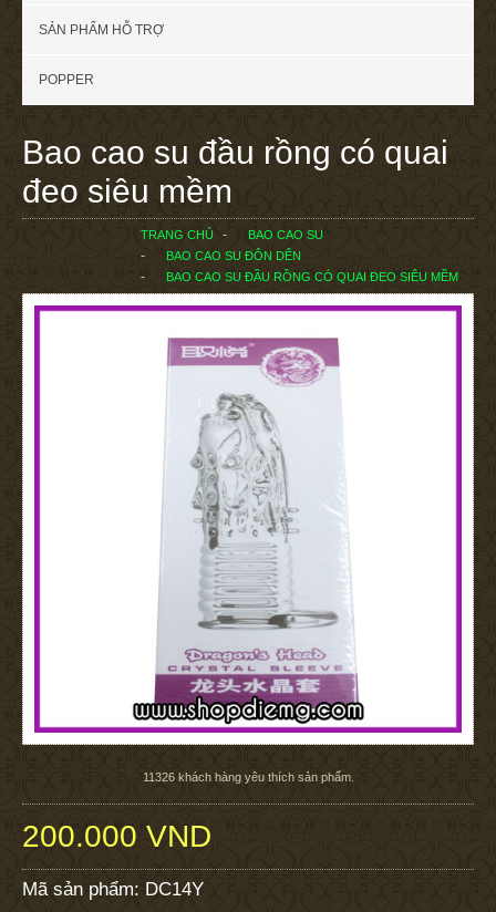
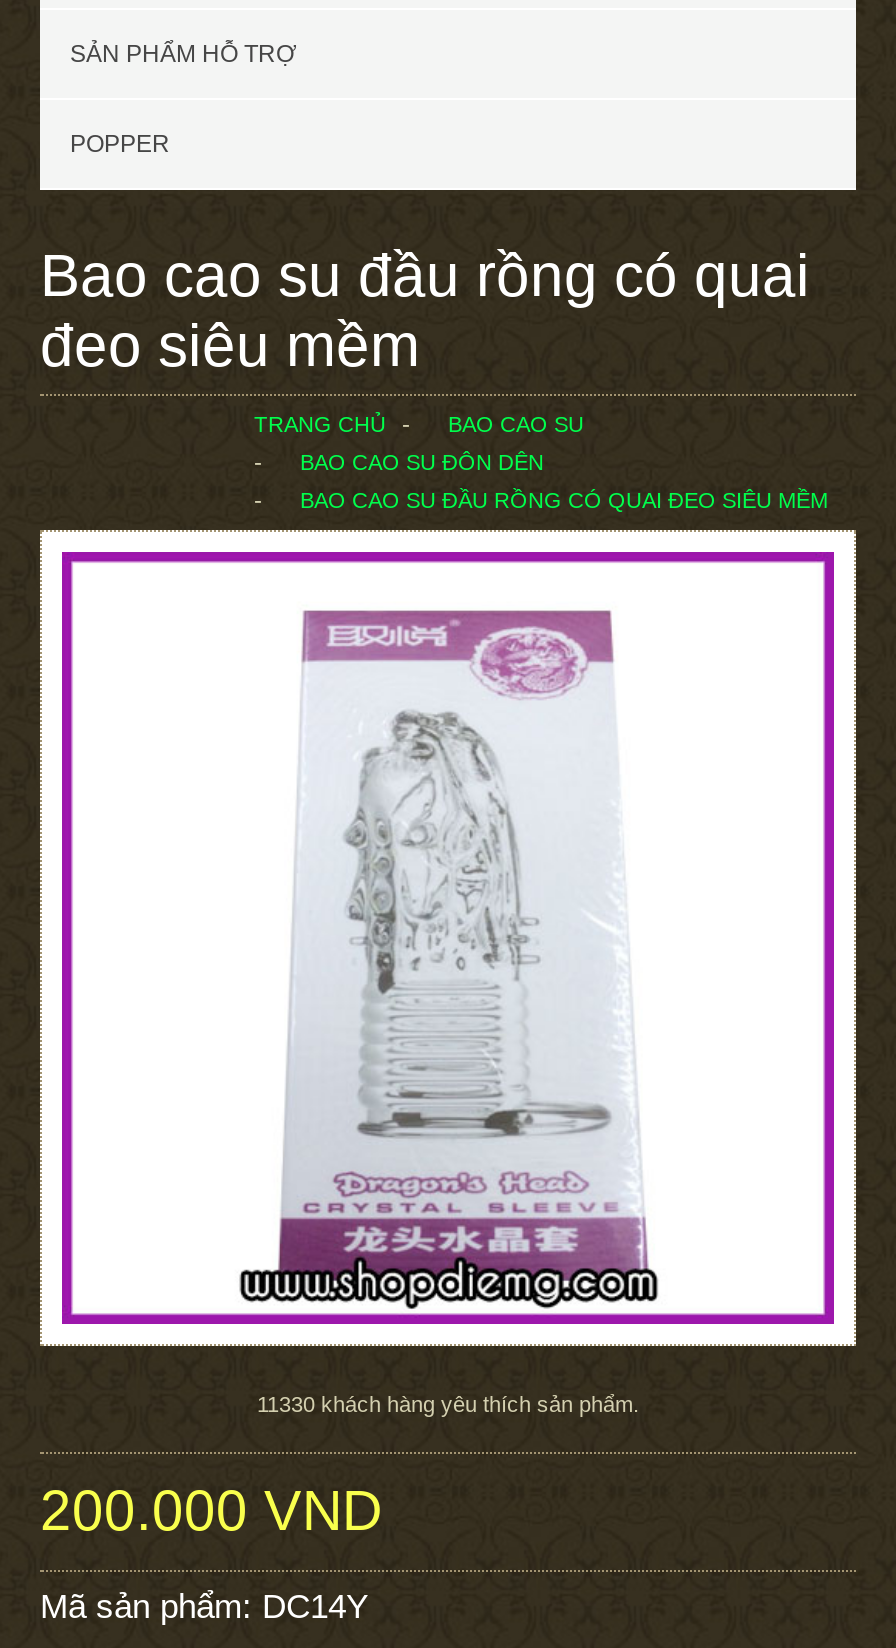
- 11326 khách hàng yêu thích sản phẩm.
+ 11330 khách hàng yêu thích sản phẩm.
